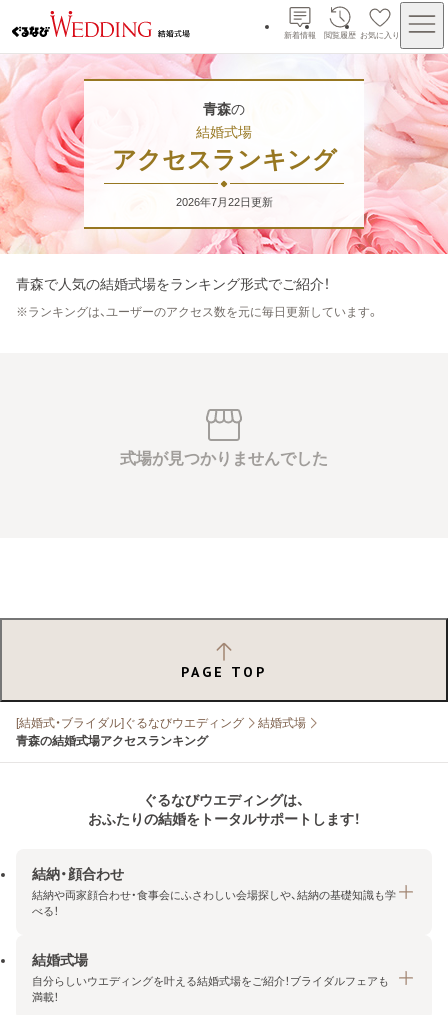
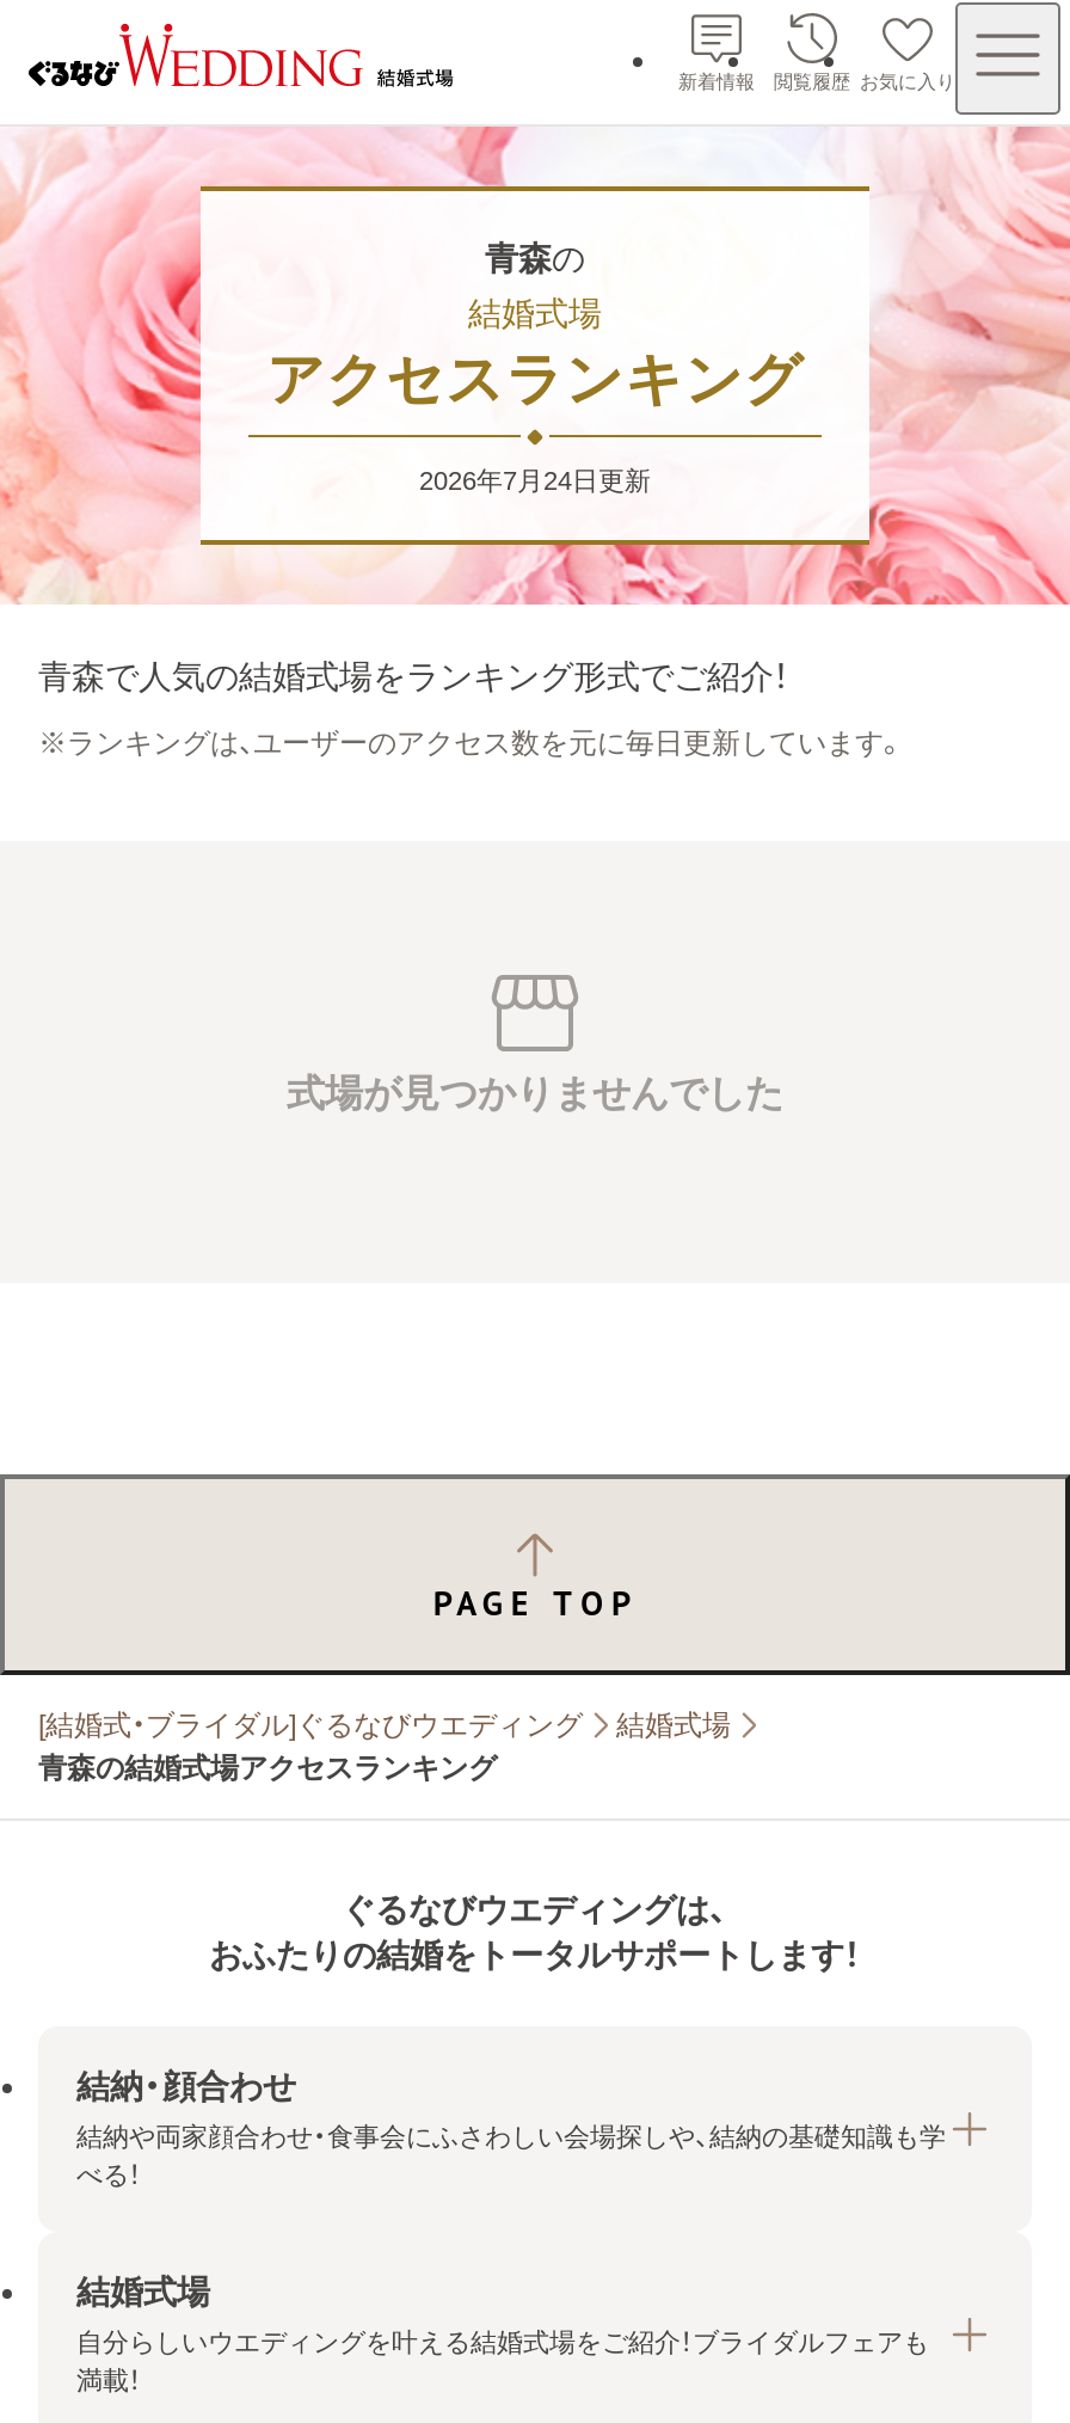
- 2026年7月22日更新
+ 2026年7月24日更新
